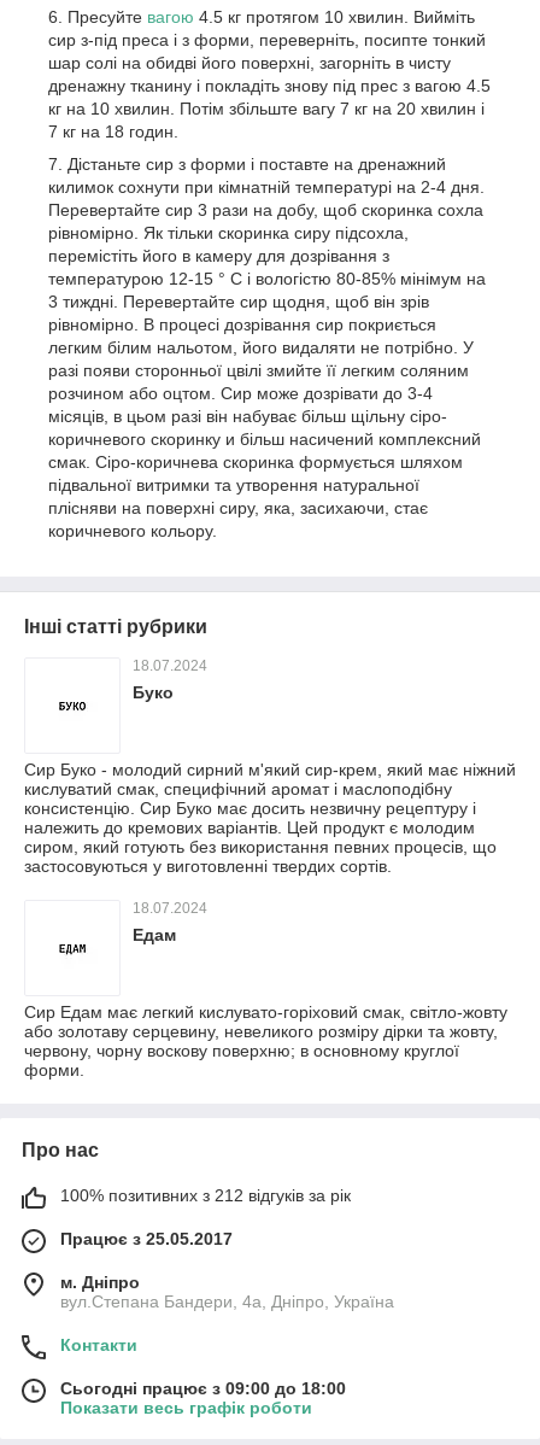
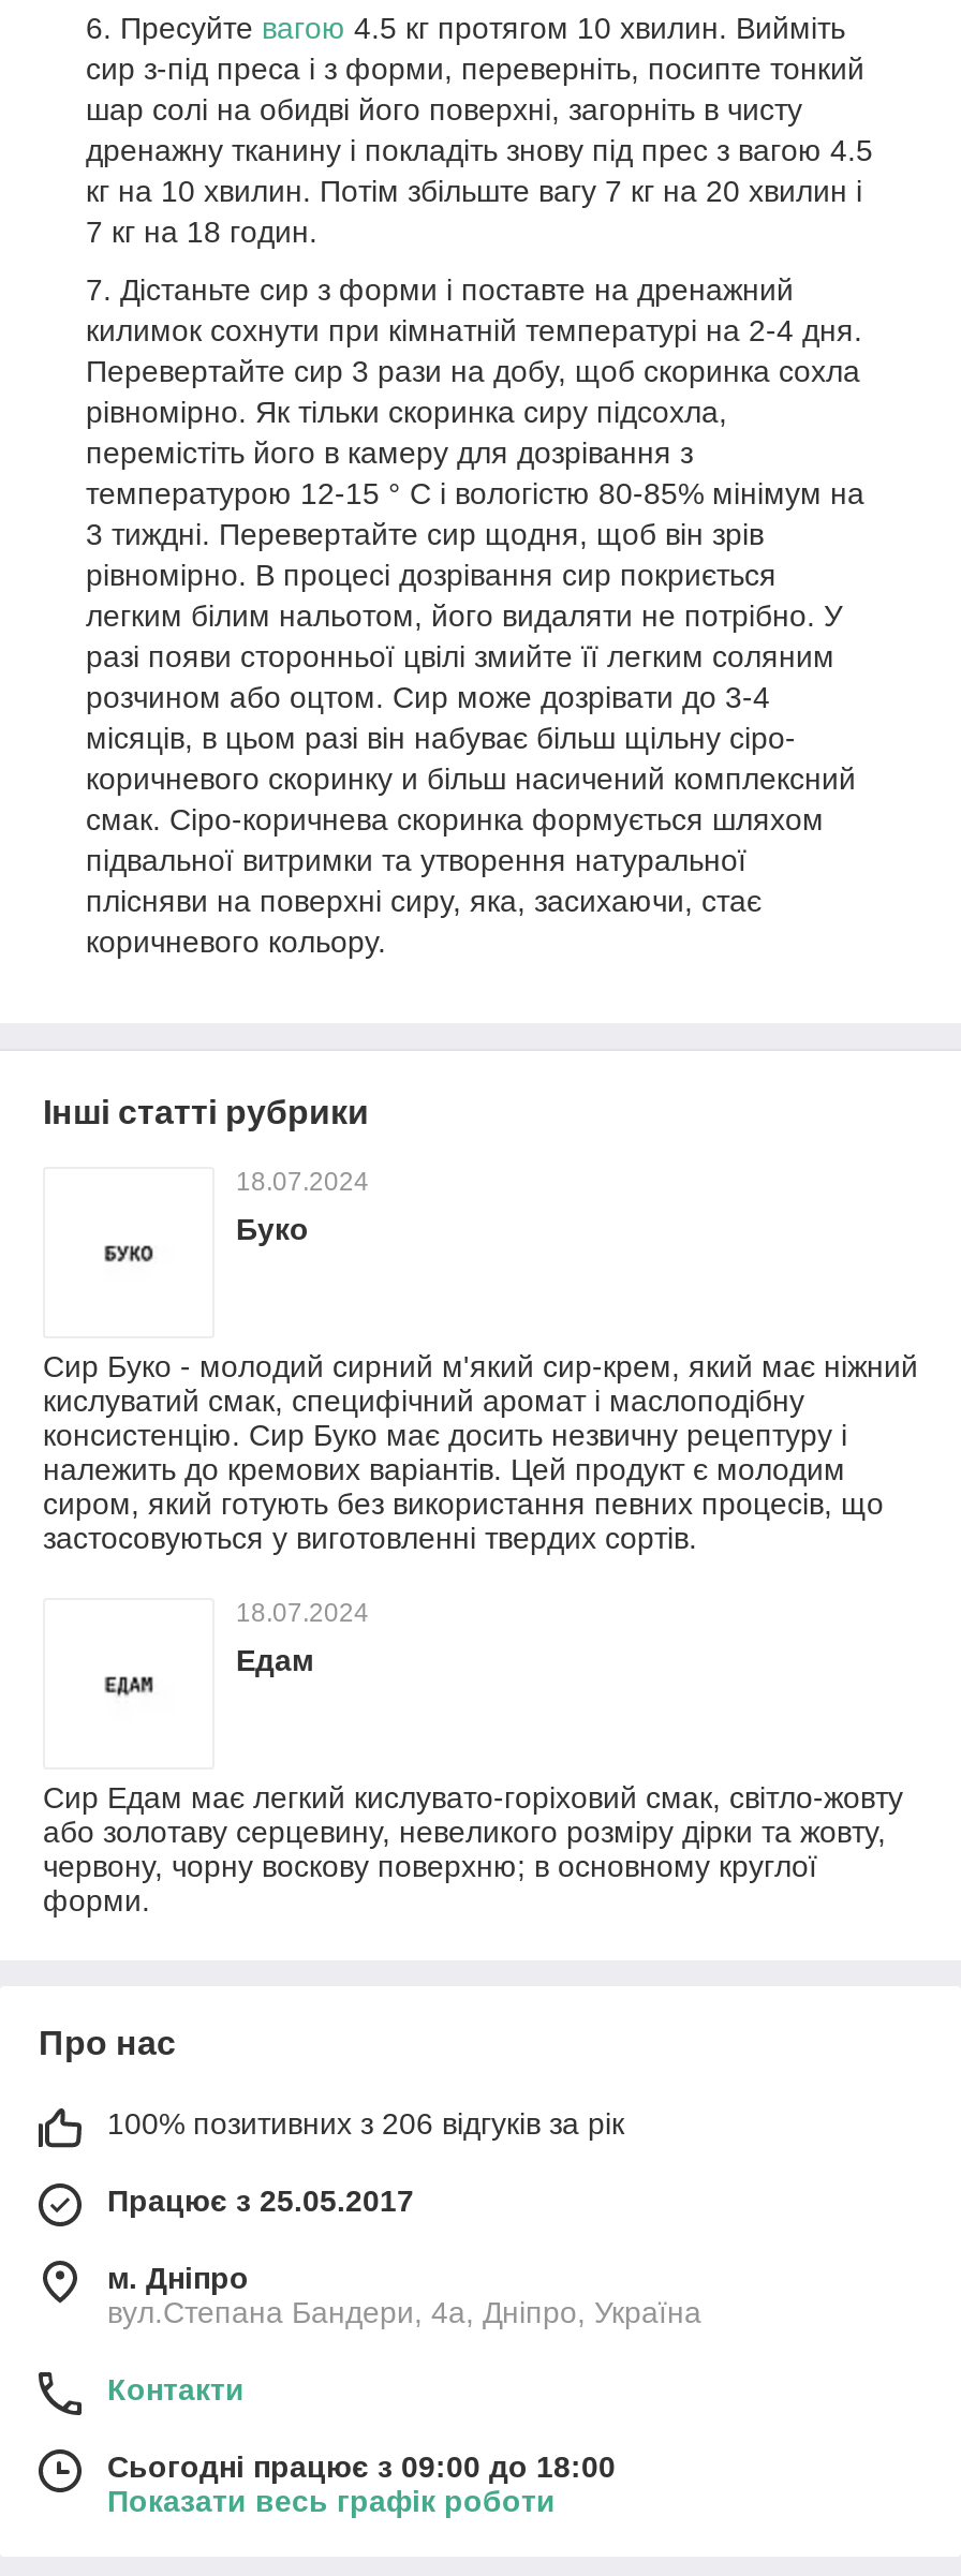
- 100% позитивних з 212 відгуків за рік
+ 100% позитивних з 206 відгуків за рік
